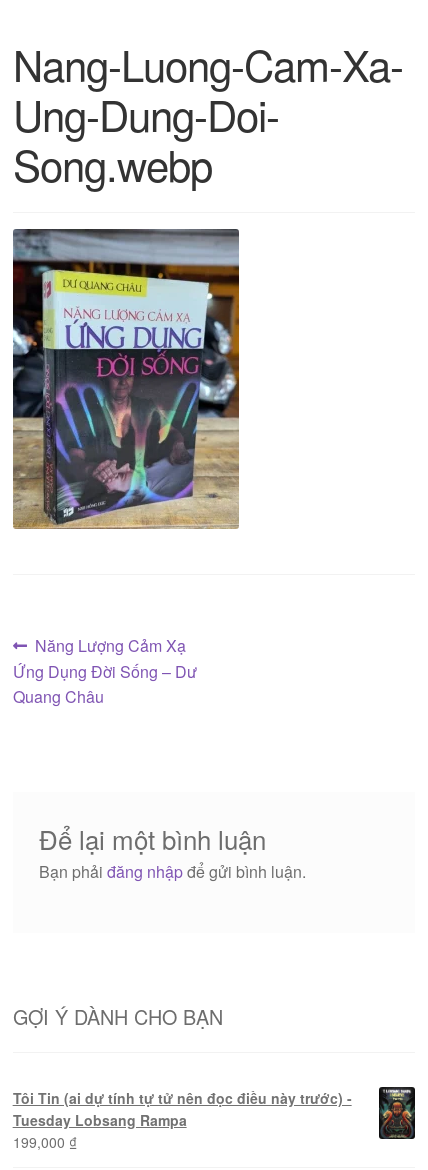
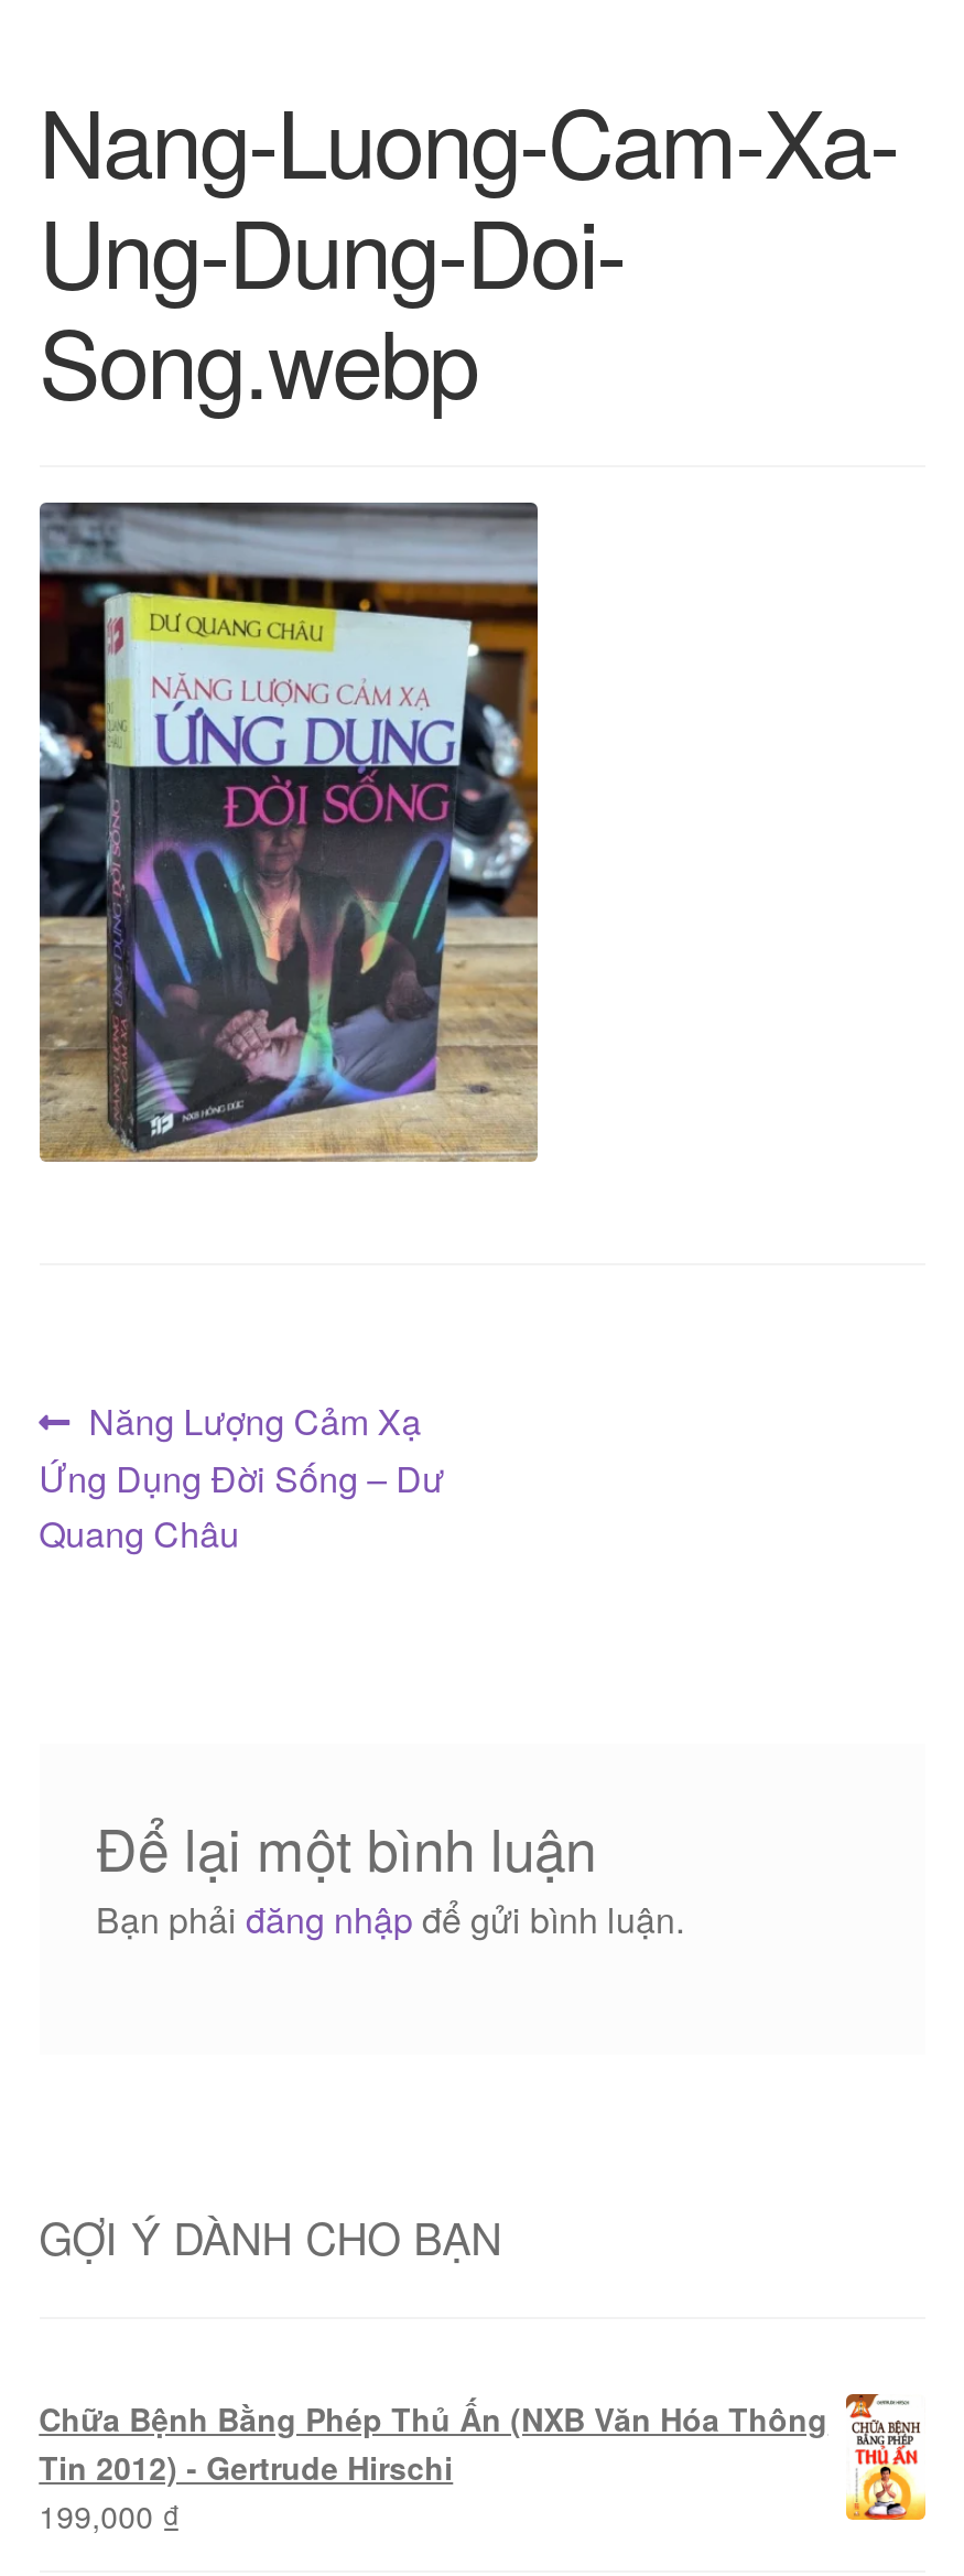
- [image]
- Tôi Tin (ai dự tính tự tử nên đọc điều này trước) -
- Tuesday Lobsang Rampa
+ [image]
+ Chữa Bệnh Bằng Phép Thủ Ấn (NXB Văn Hóa Thông
+ Tin 2012) - Gertrude Hirschi
